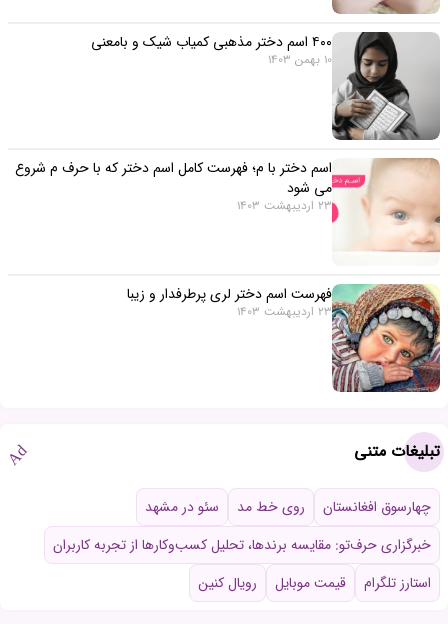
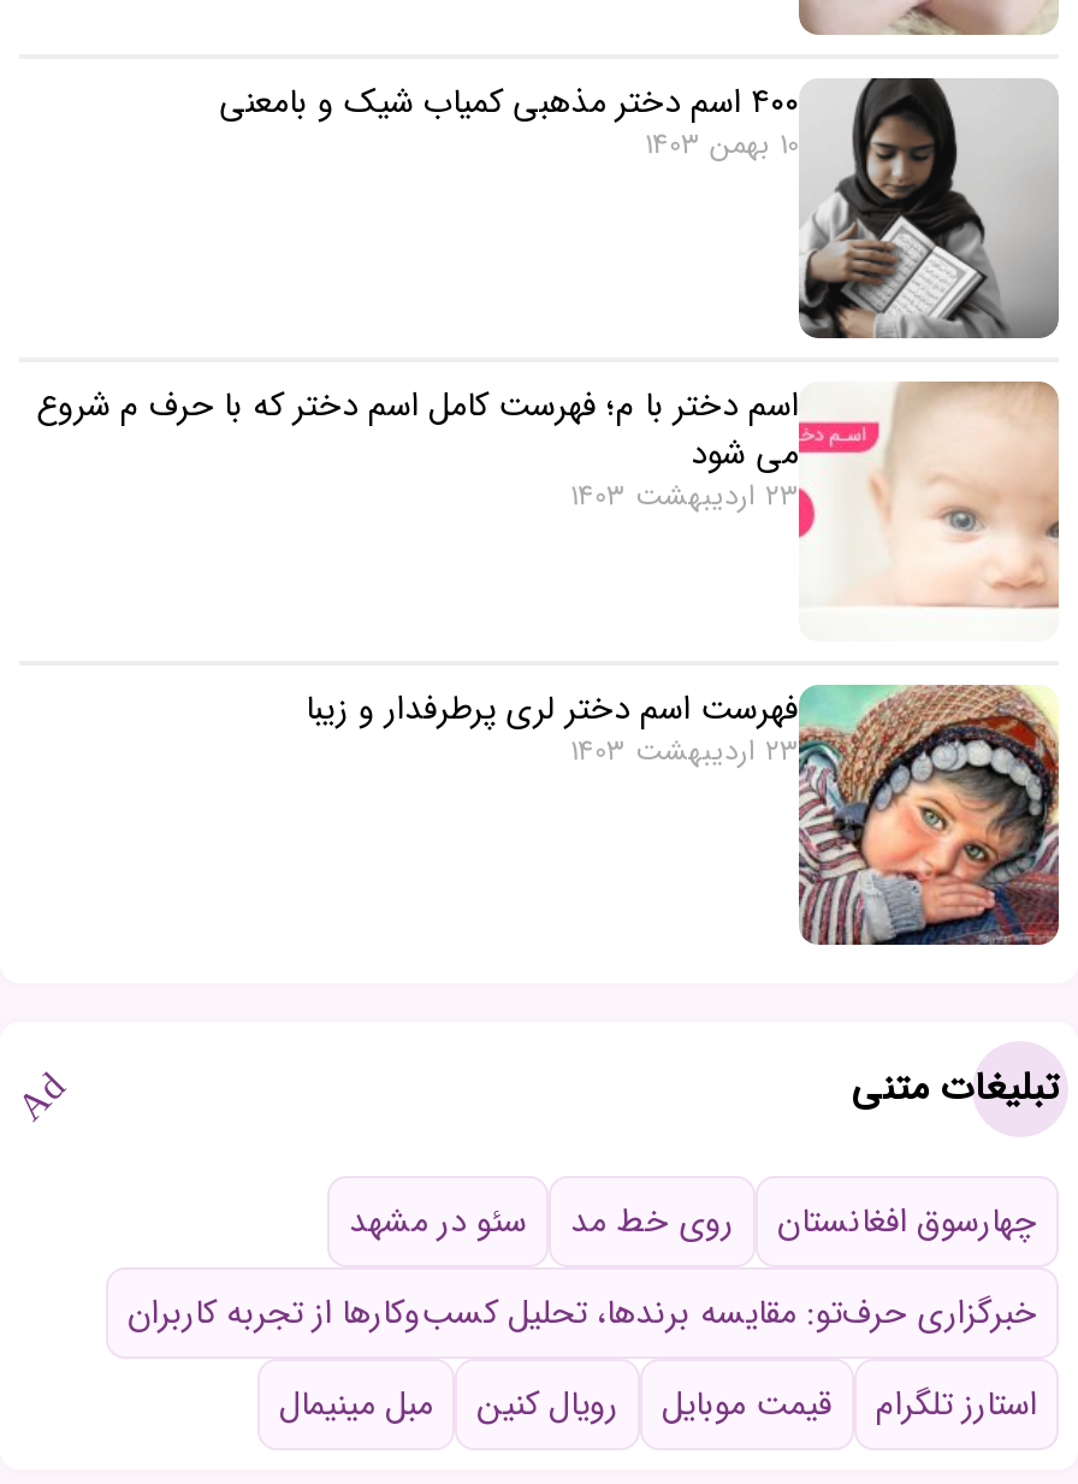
+ مبل مینیمال
